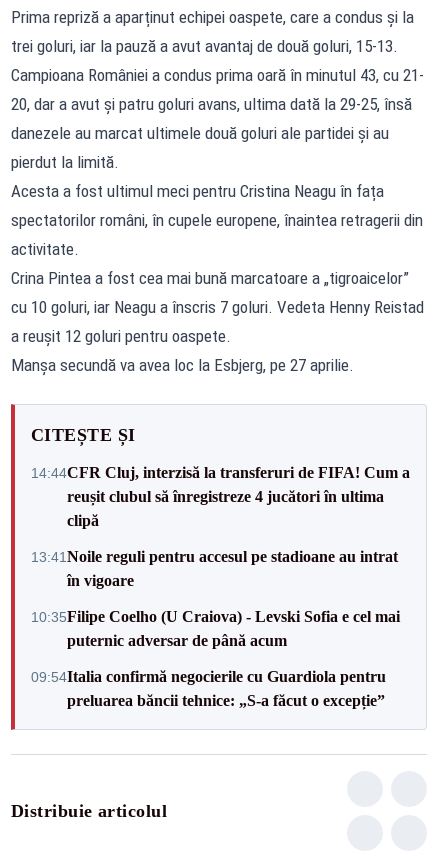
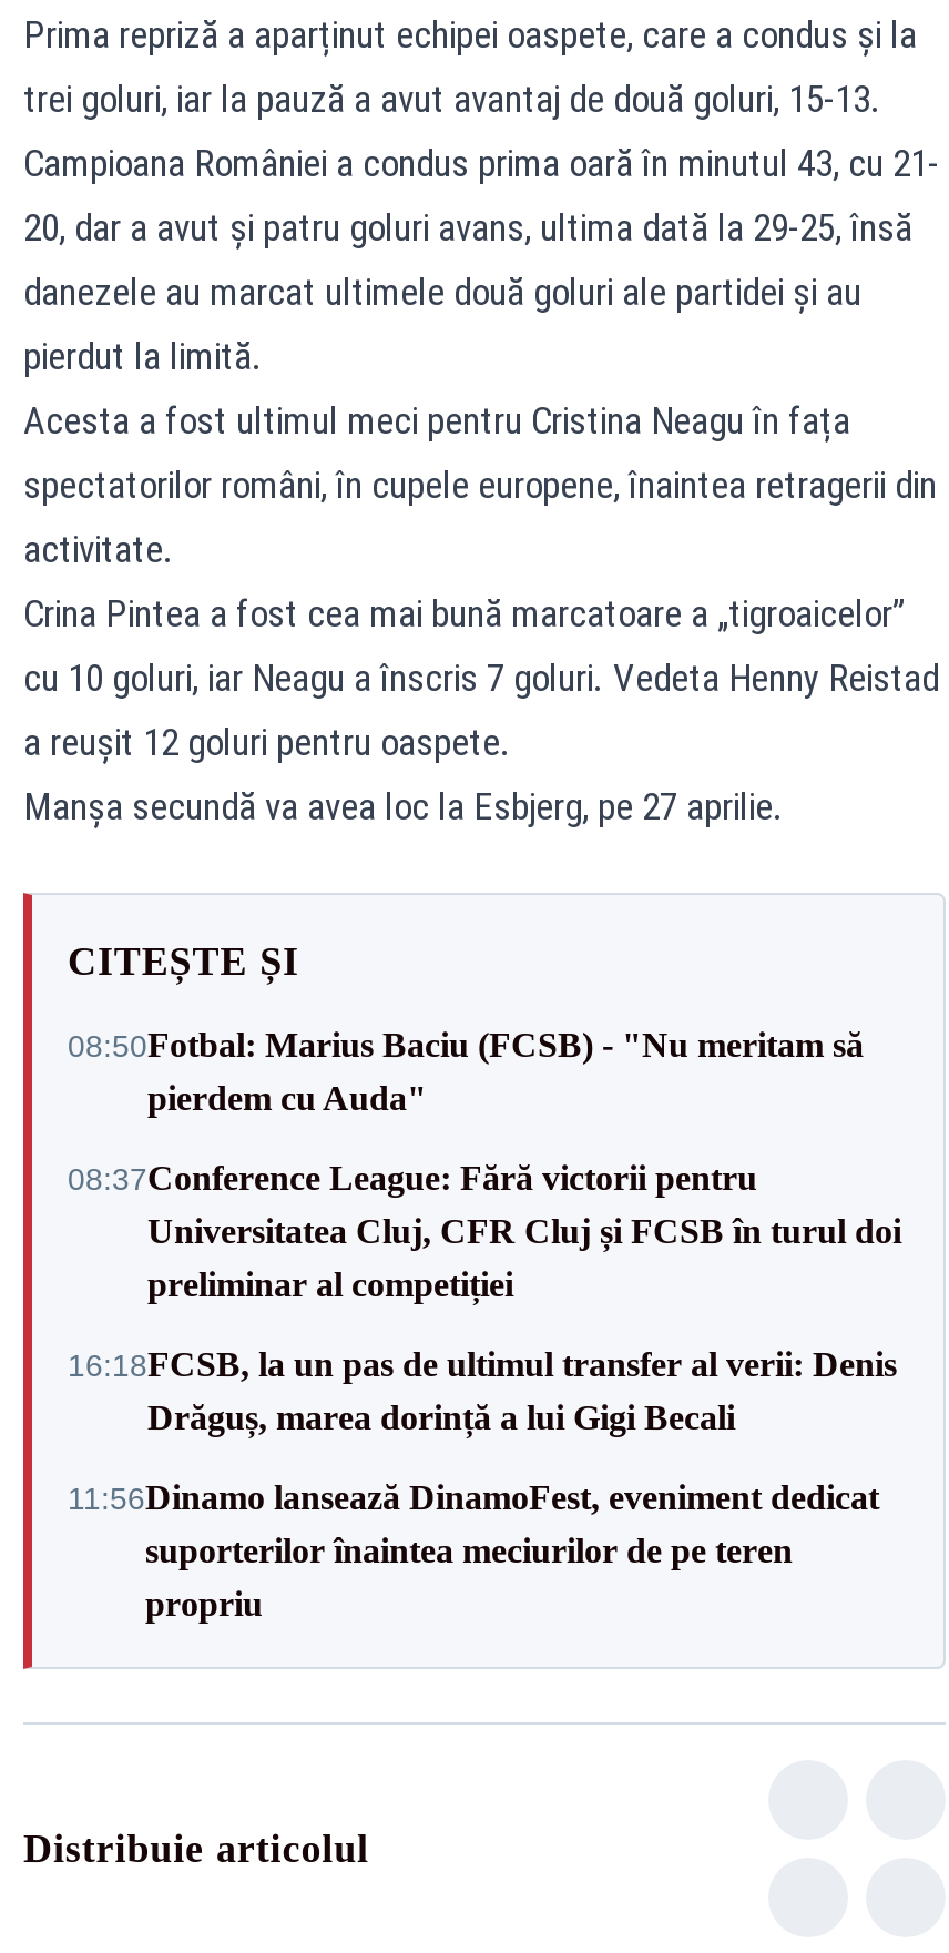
- 14:44CFR Cluj, interzisă la transferuri de FIFA! Cum a
- reușit clubul să înregistreze 4 jucători în ultima
- clipă
+ 08:50Fotbal: Marius Baciu (FCSB) - "Nu meritam să
+ pierdem cu Auda"

- 13:41 Noile reguli pentru accesul pe stadioane au intrat
- în vigoare
+ 08:37Conference League: Fără victorii pentru
+ Universitatea Cluj, CFR Cluj și FCSB în turul doi
+ preliminar al competiției

- 10:35Filipe Coelho (U Craiova) - Levski Sofia e cel mai
- puternic adversar de până acum
+ 16:18FCSB, la un pas de ultimul transfer al verii: Denis
+ Drăguș, marea dorință a lui Gigi Becali

- 09:54Italia confirmă negocierile cu Guardiola pentru
- preluarea băncii tehnice: „S-a făcut o excepție”
+ 11:56Dinamo lansează DinamoFest, eveniment dedicat
+ suporterilor înaintea meciurilor de pe teren
+ propriu
